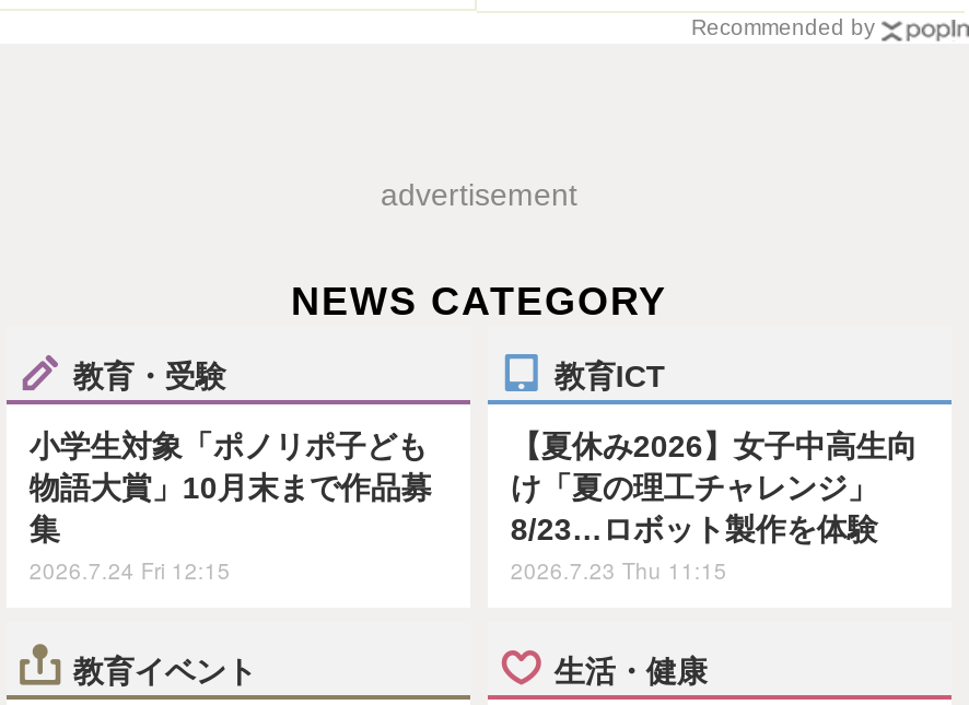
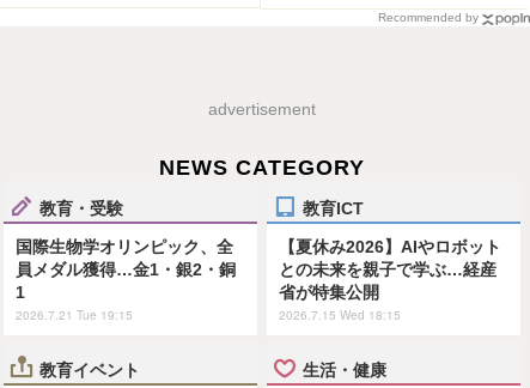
- 小学生対象「ポノリポ子ども
- 物語大賞」10月末まで作品募
- 集
- 2026.7.24 Fri 12:15
+ 国際生物学オリンピック、全
+ 員メダル獲得…金1・銀2・銅
+ 1
+ 2026.7.21 Tue 19:15

- 【夏休み2026】女子中高生向
- け「夏の理工チャレンジ」
- 8/23…ロボット製作を体験
- 2026.7.23 Thu 11:15
+ 【夏休み2026】AIやロボット
+ との未来を親子で学ぶ…経産
+ 省が特集公開
+ 2026.7.15 Wed 18:15
